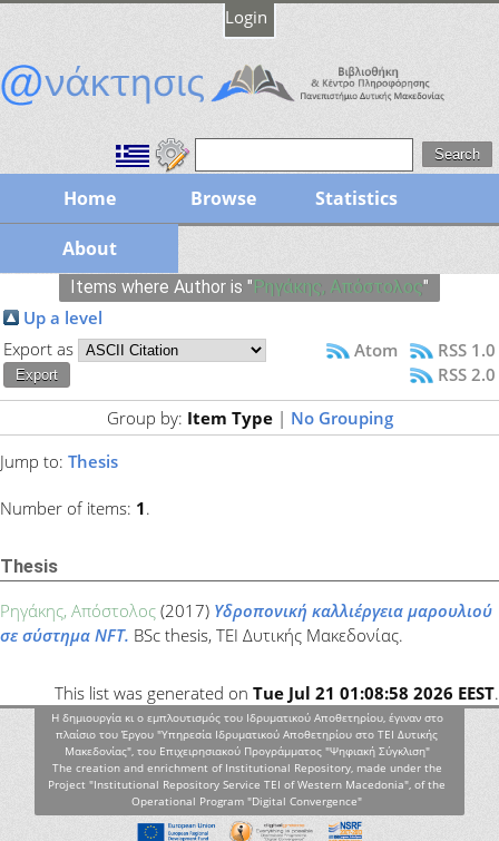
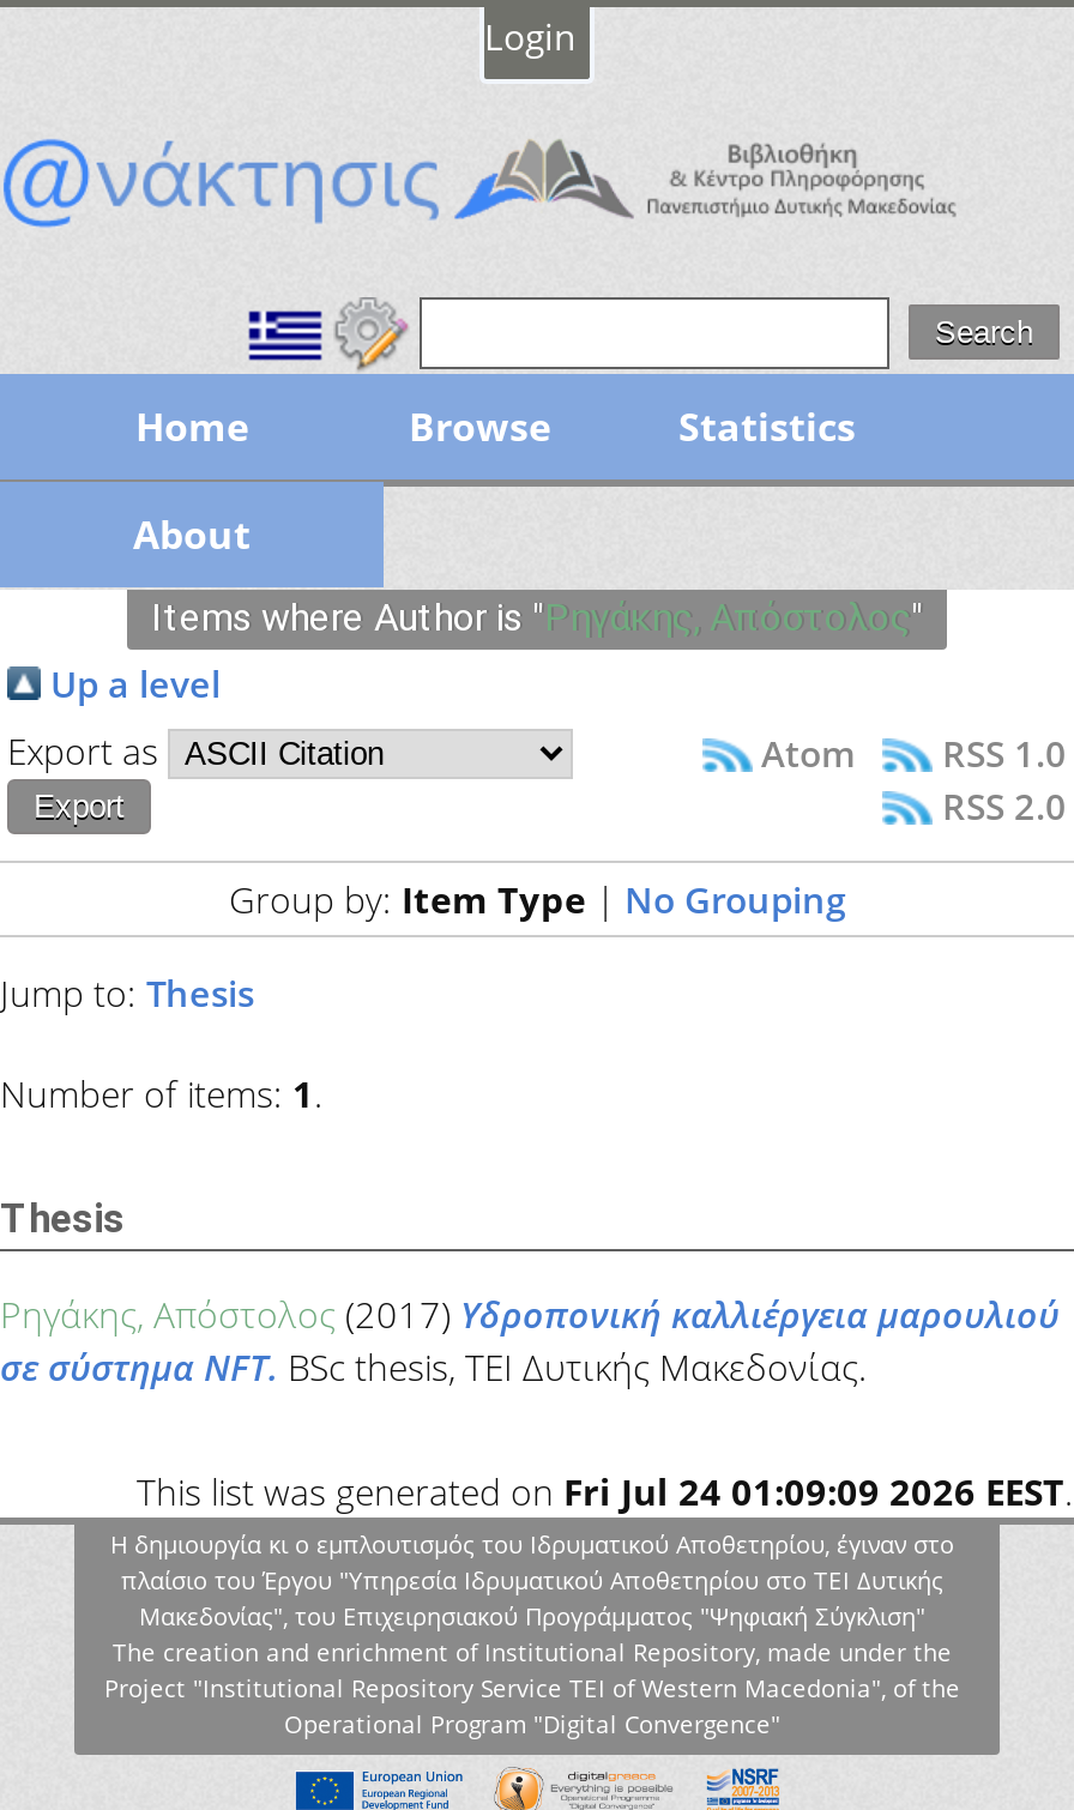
- This list was generated on Tue Jul 21 01:08:58 2026 EEST.
+ This list was generated on Fri Jul 24 01:09:09 2026 EEST.
